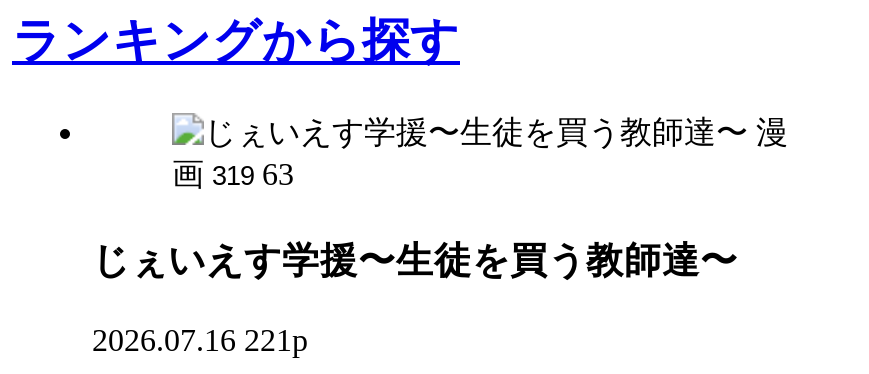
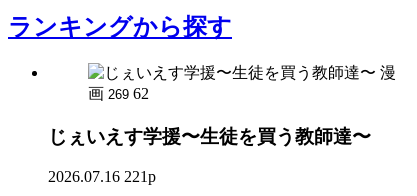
- 画 319 63
+ 画 269 62
